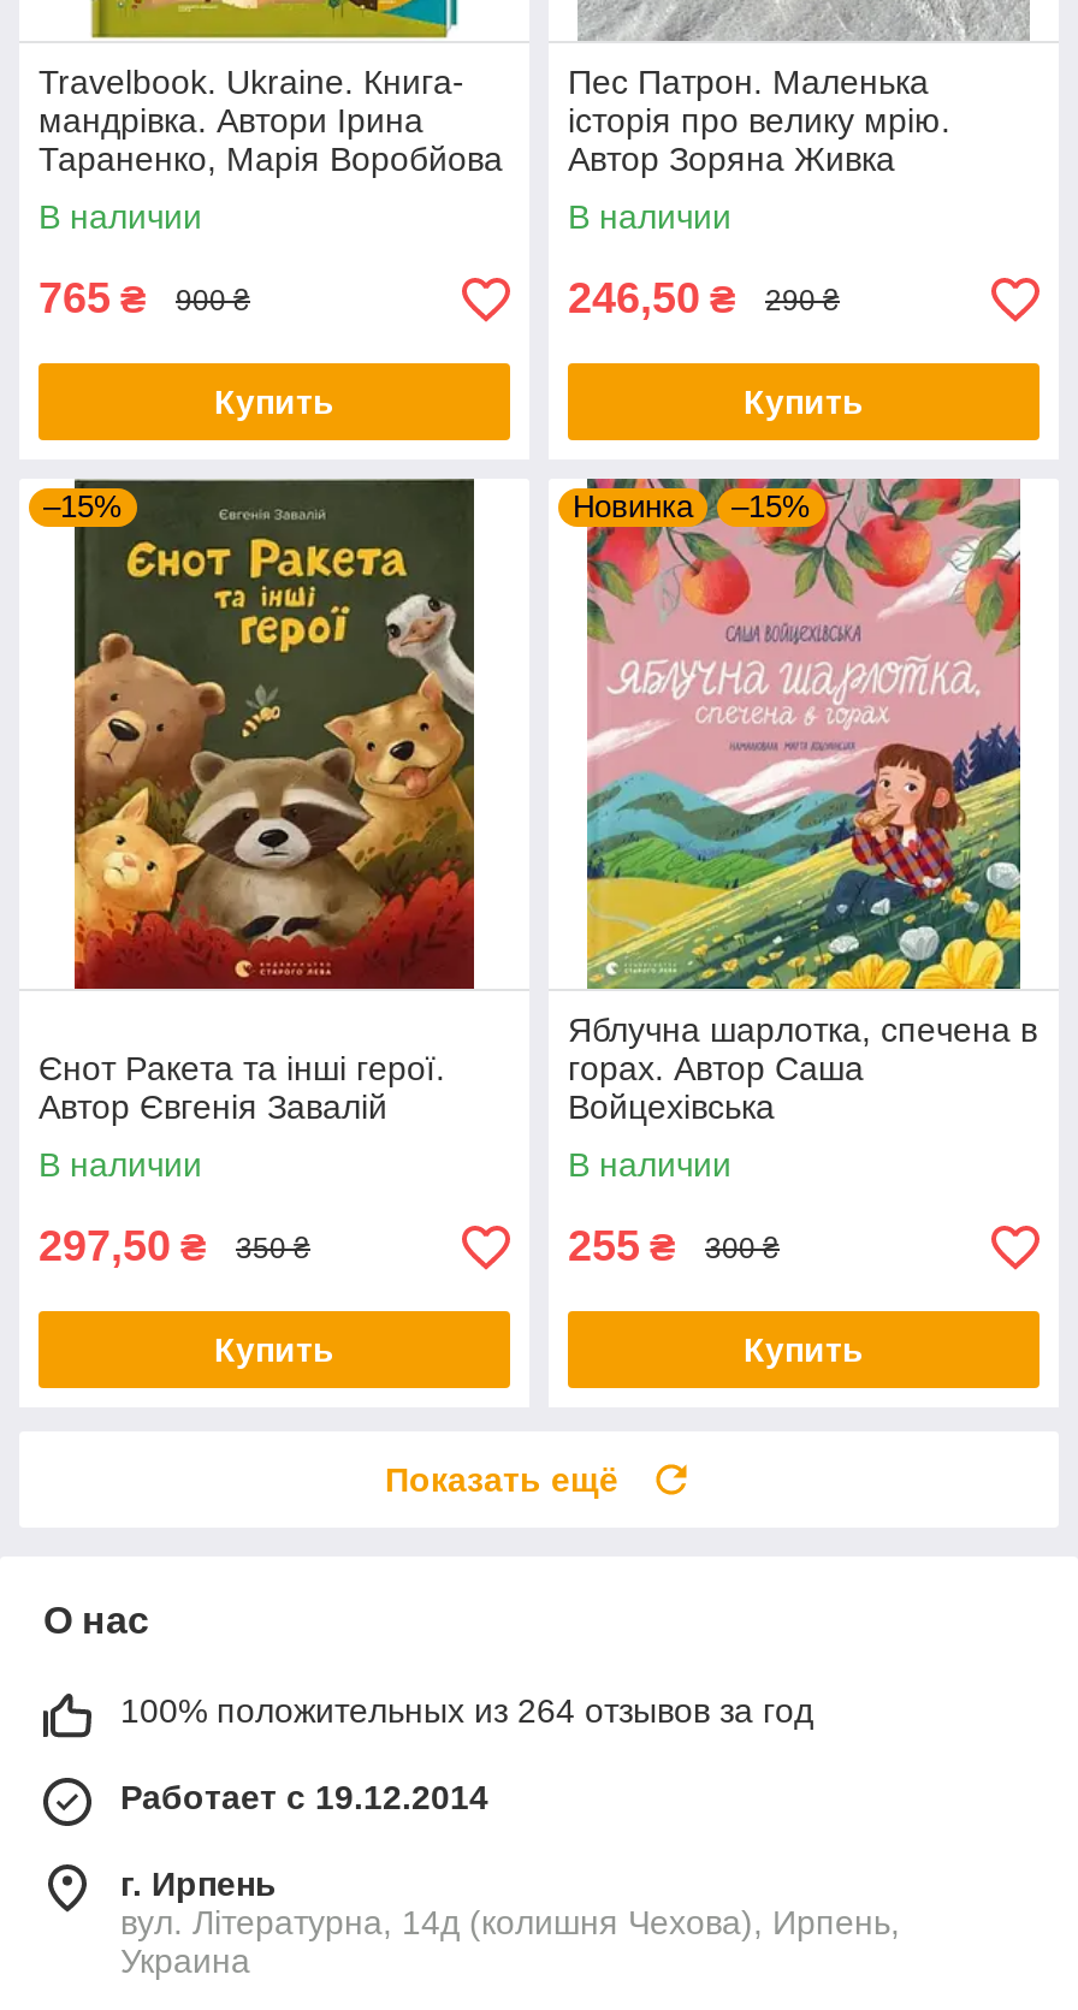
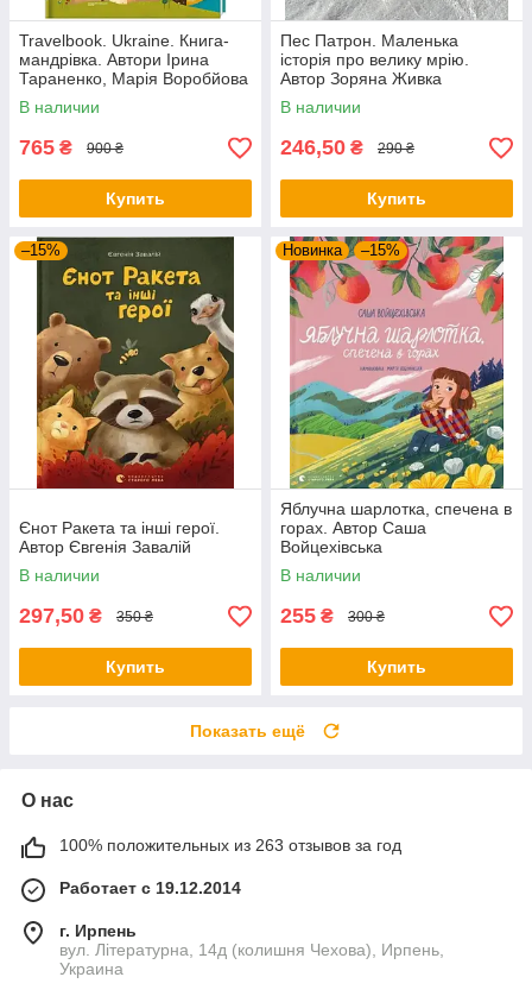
- 100% положительных из 264 отзывов за год
+ 100% положительных из 263 отзывов за год
